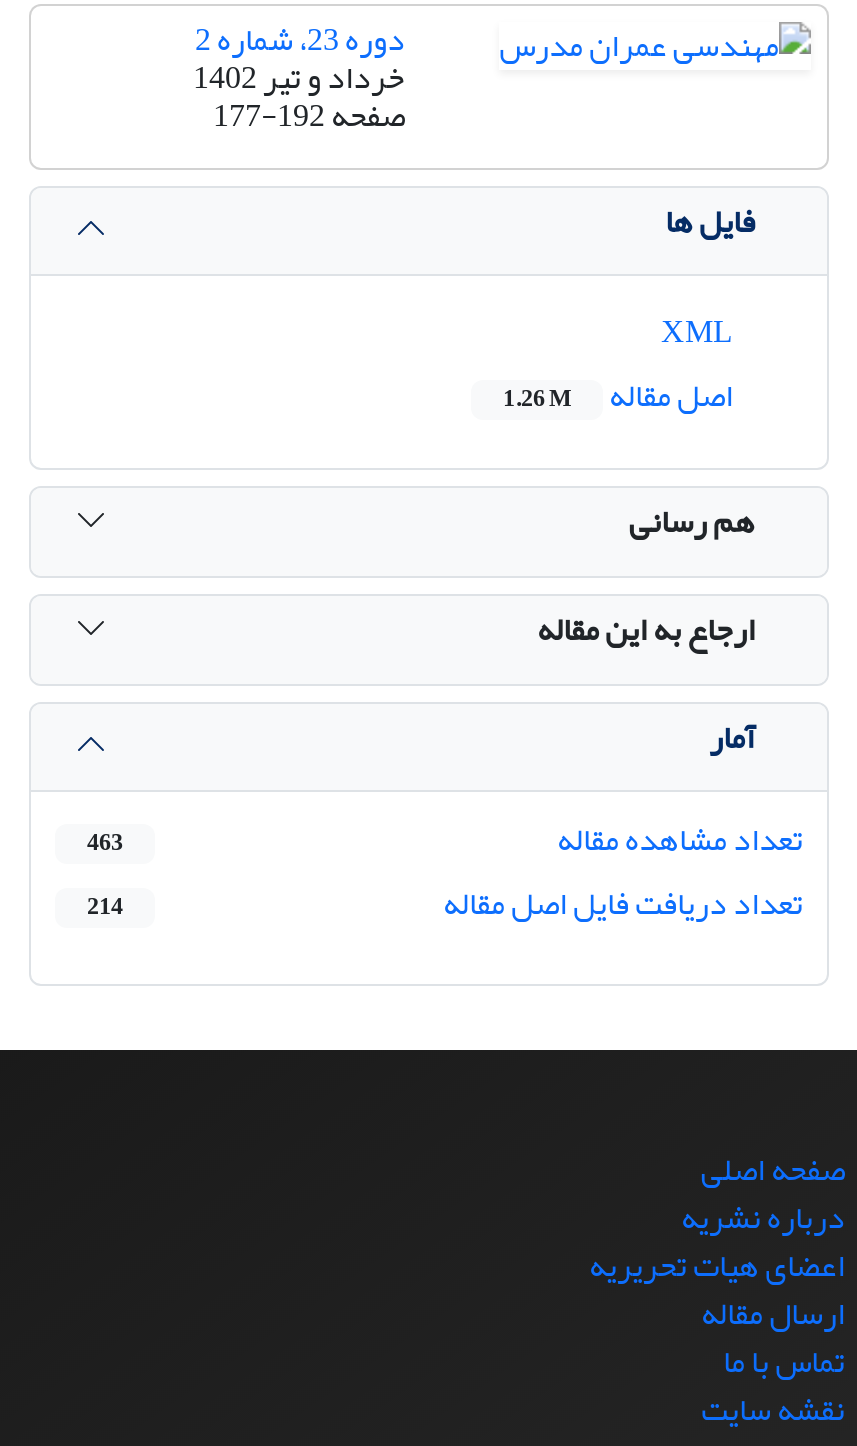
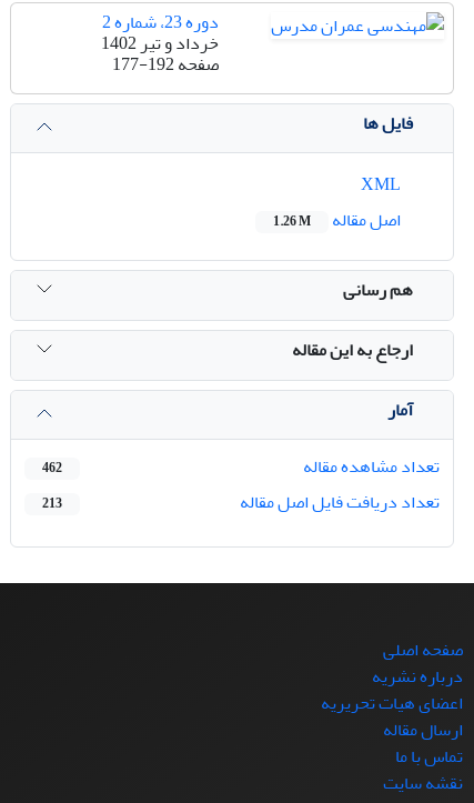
- 463
+ 462

- 214
+ 213
